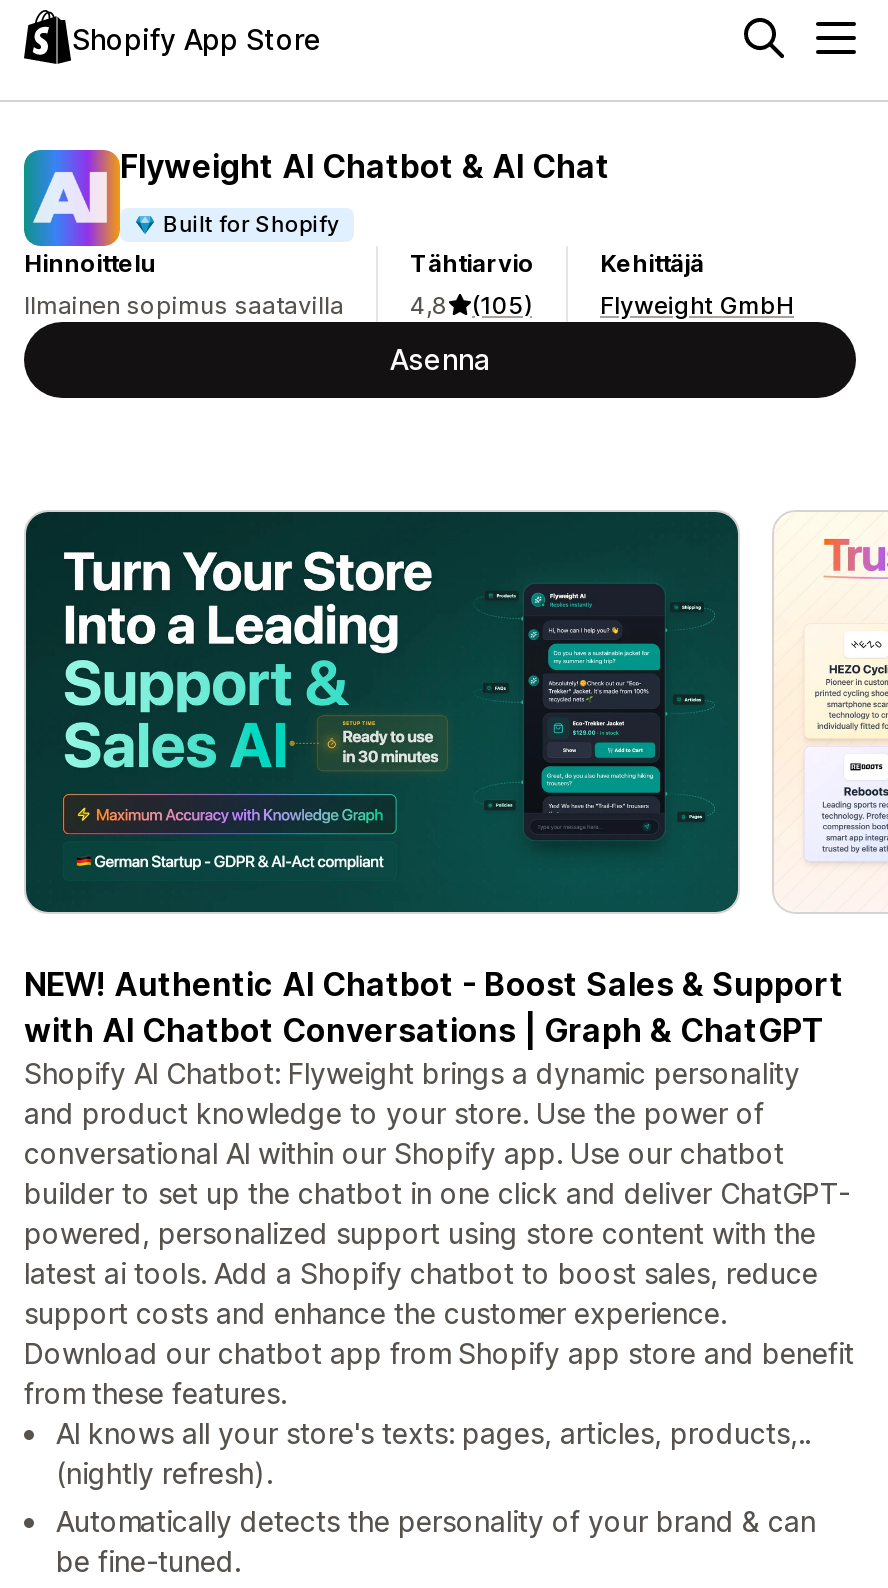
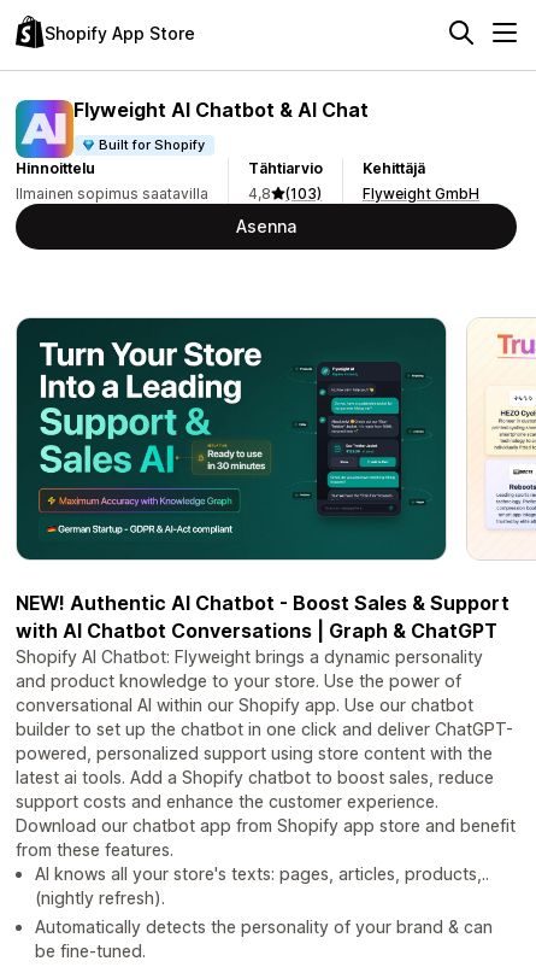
- 4,8 (105)
+ 4,8 (103)
